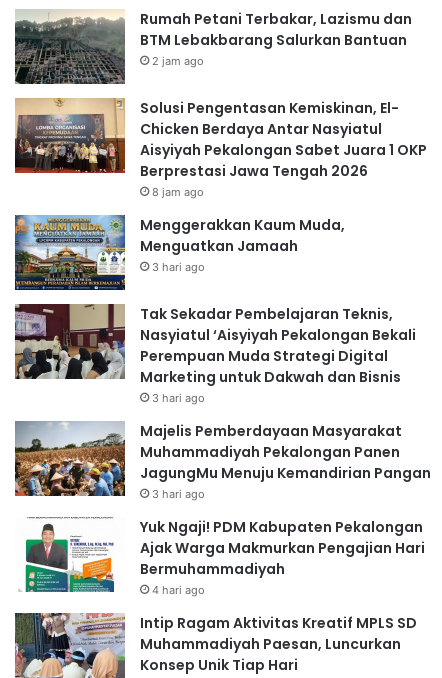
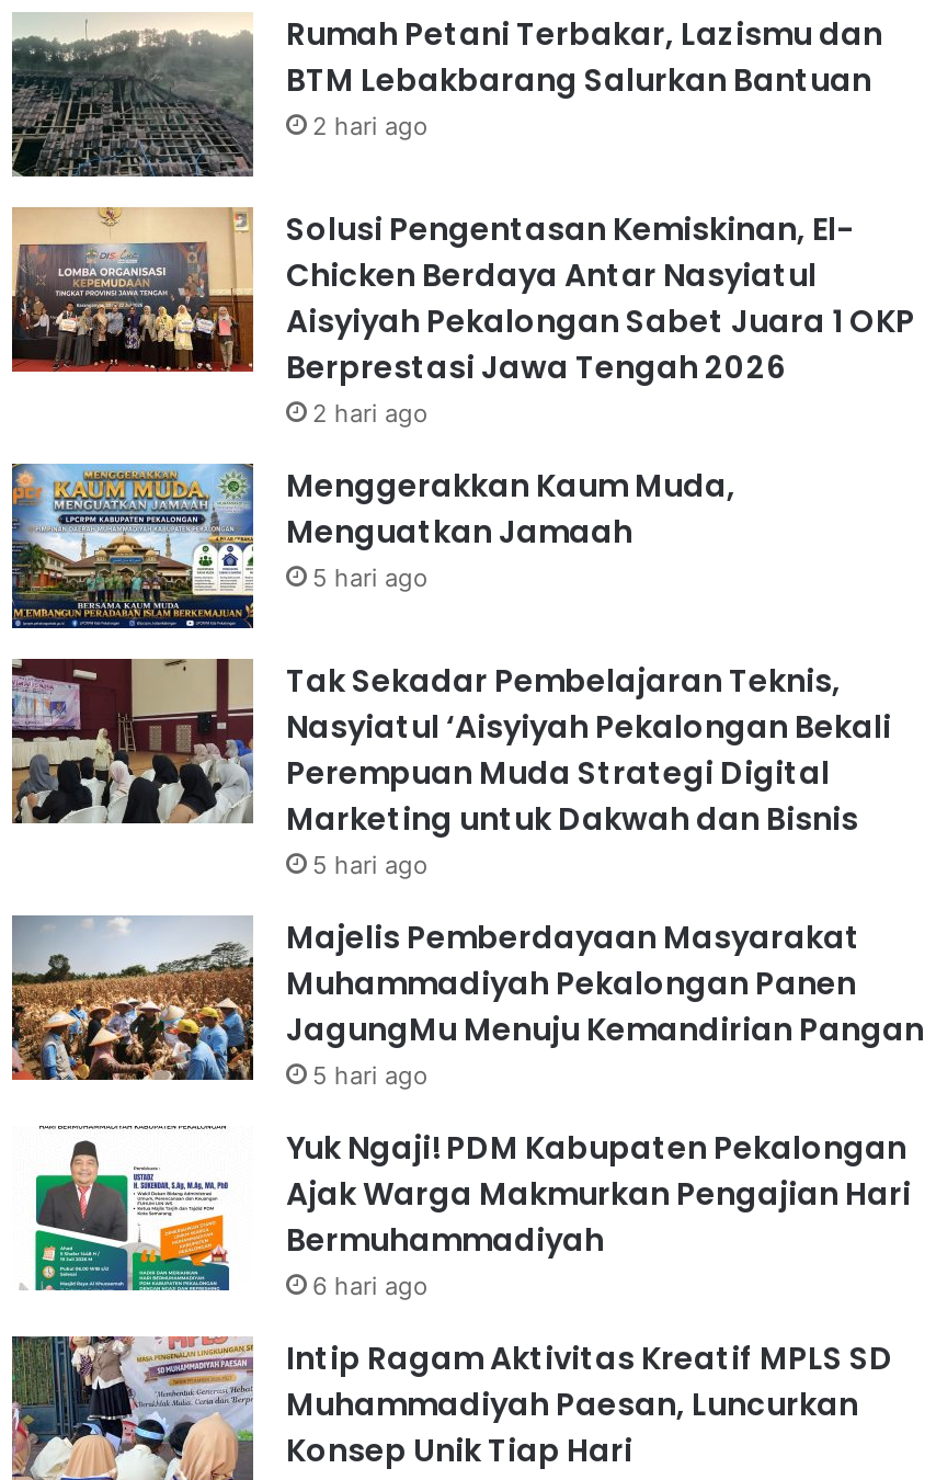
- 2 jam ago
+ 2 hari ago

- 8 jam ago
+ 2 hari ago

- 3 hari ago
+ 5 hari ago

- 3 hari ago
+ 5 hari ago

- 3 hari ago
+ 5 hari ago

- 4 hari ago
+ 6 hari ago
